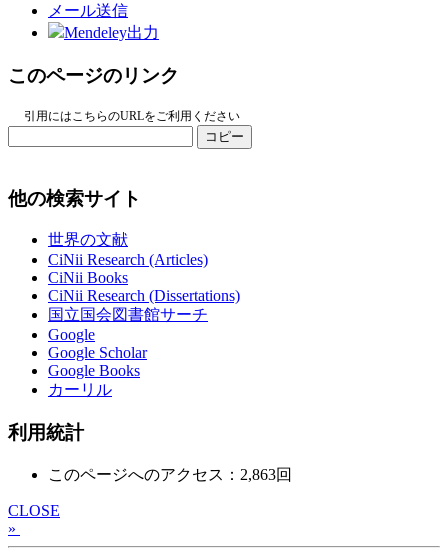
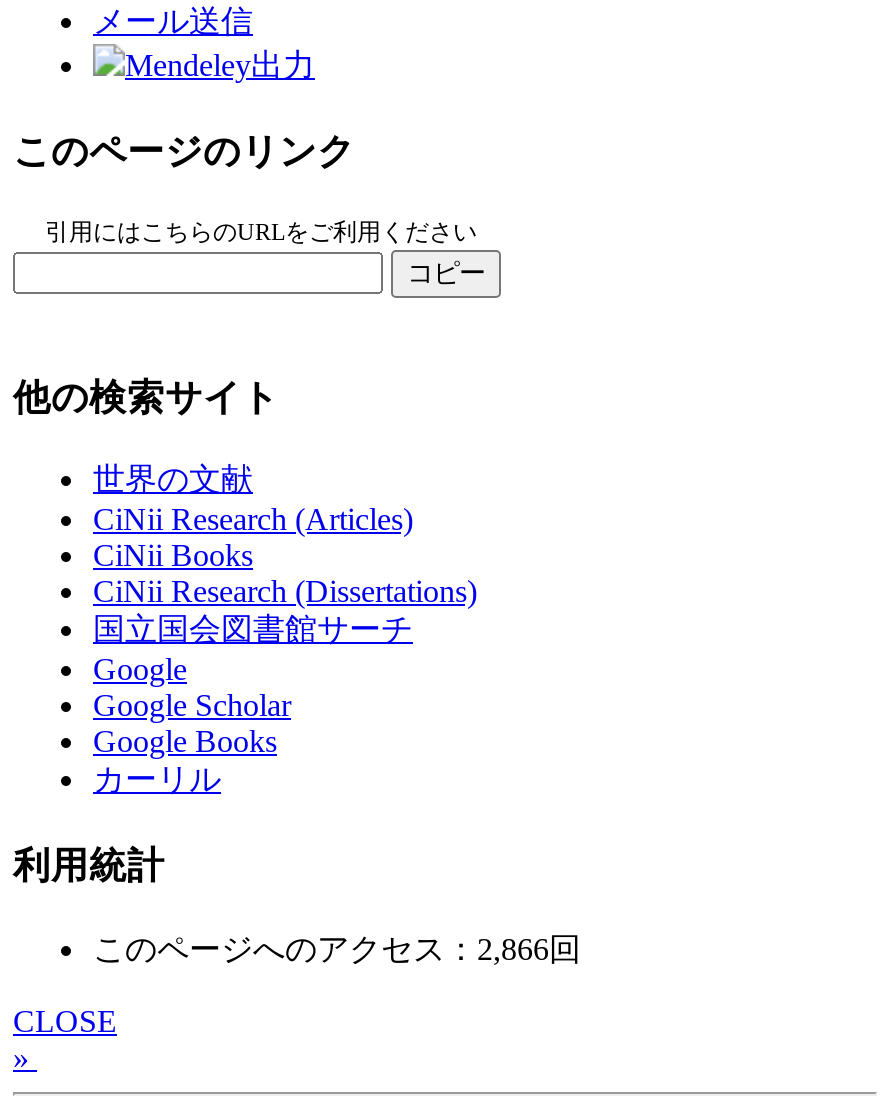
- このページへのアクセス：2,863回
+ このページへのアクセス：2,866回
